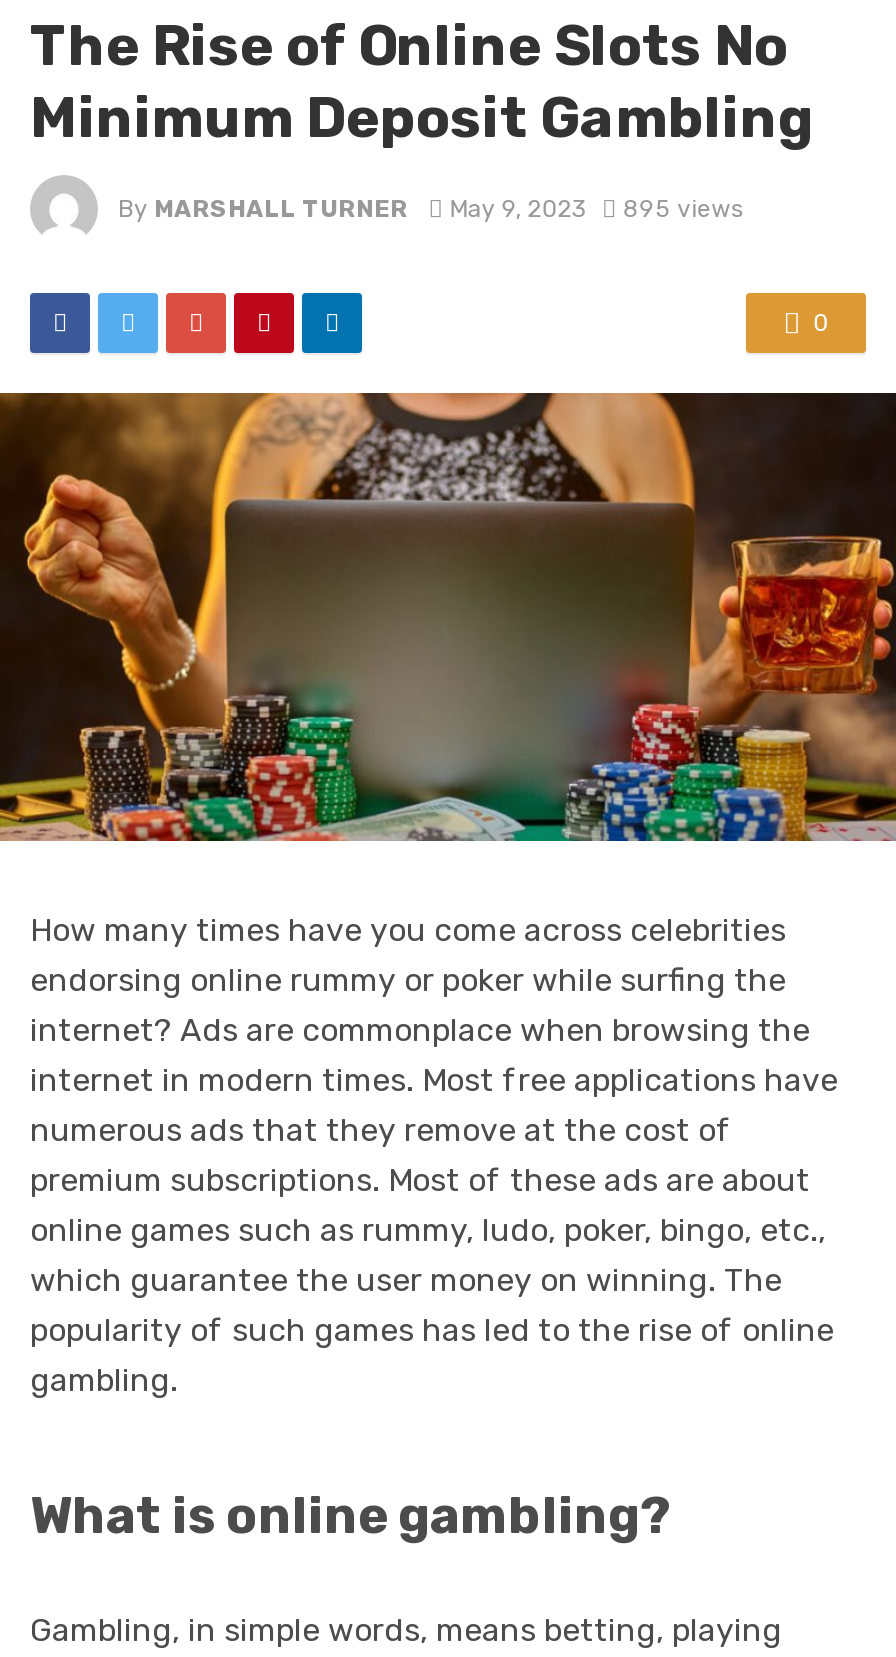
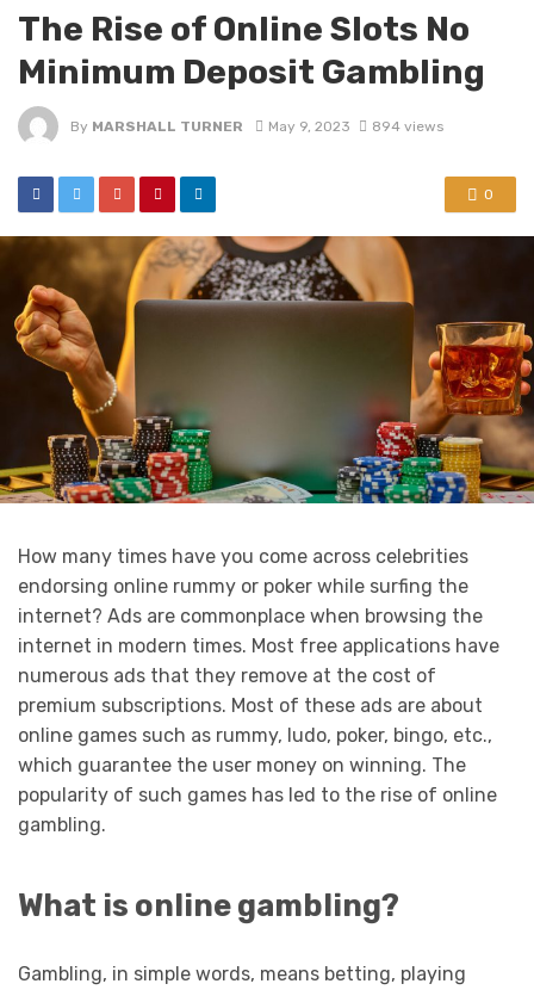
- By MARSHALL TURNER May 9, 2023 895 views
+ By MARSHALL TURNER May 9, 2023 894 views
